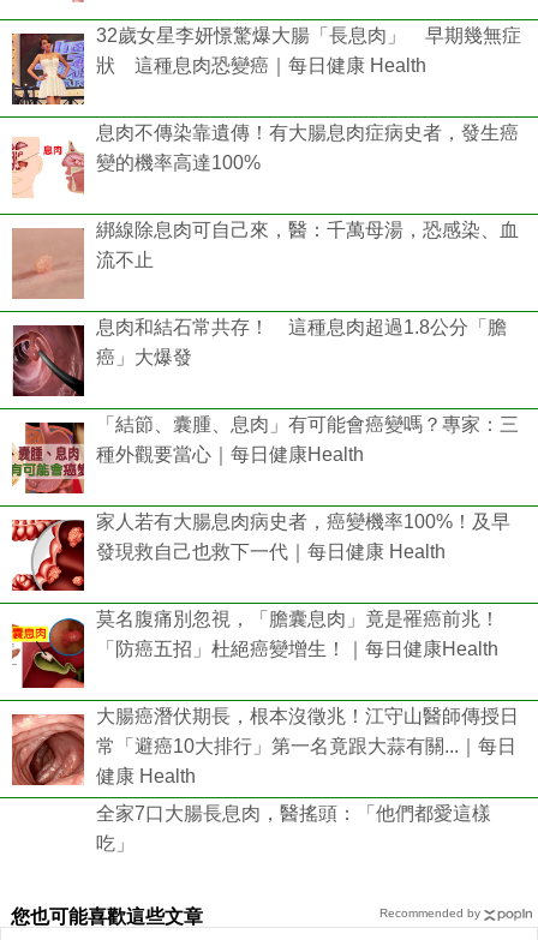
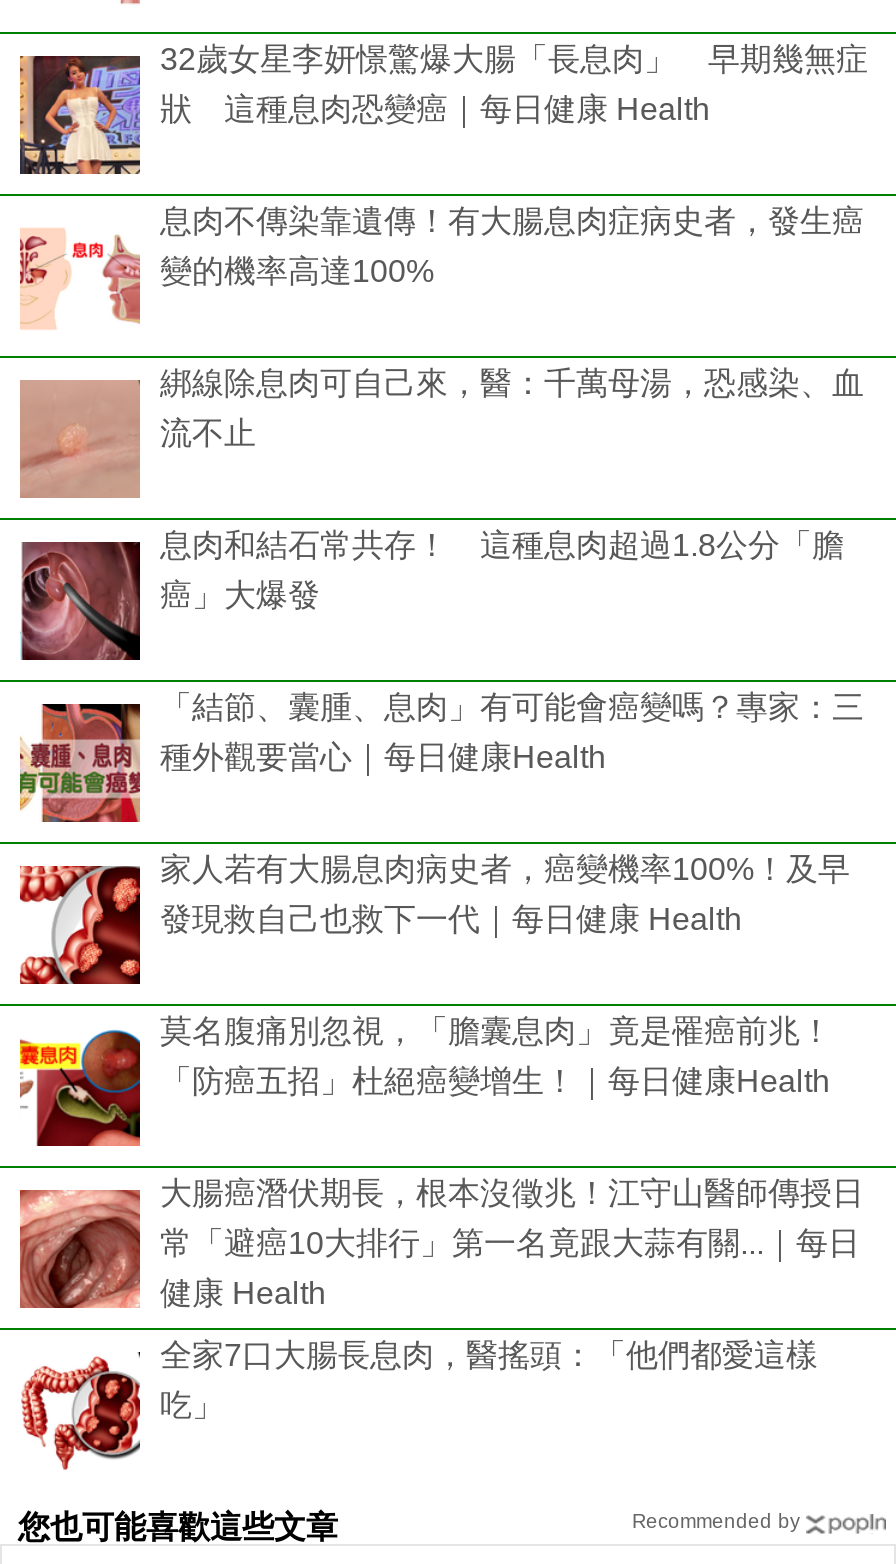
+ [image]
